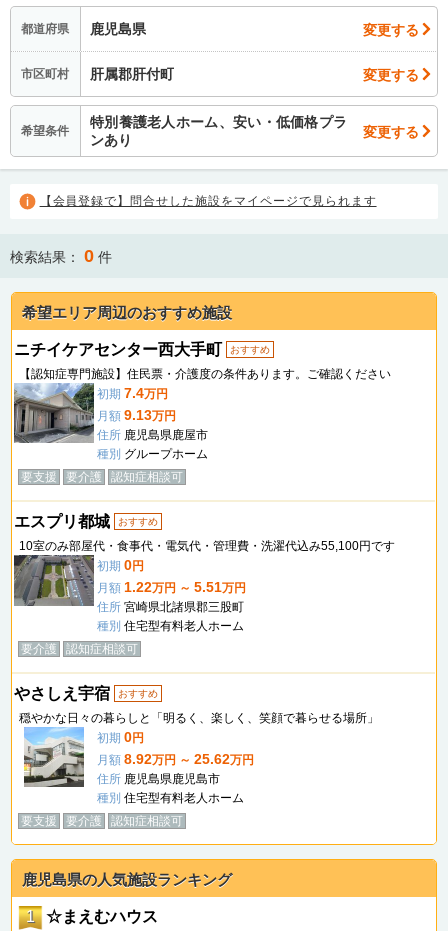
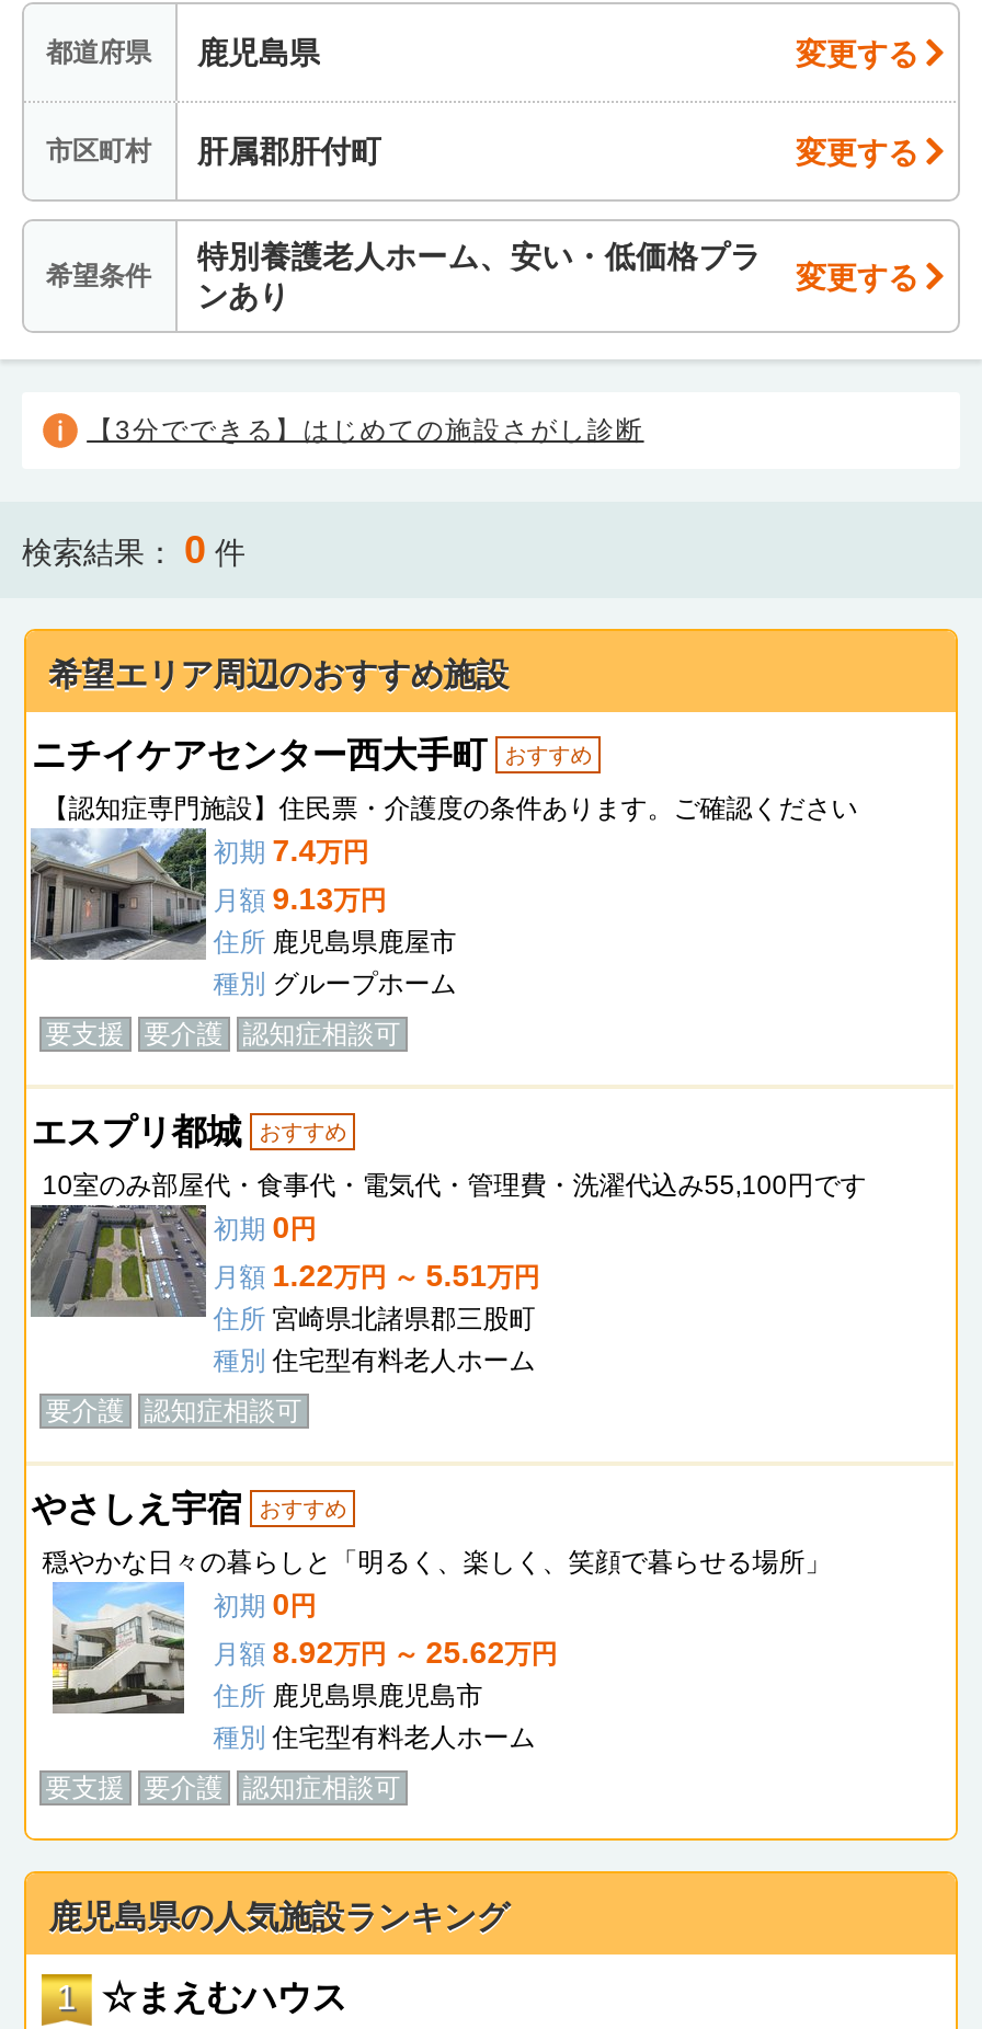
- 【会員登録で】問合せした施設をマイページで見られます
+ 【3分でできる】はじめての施設さがし診断
